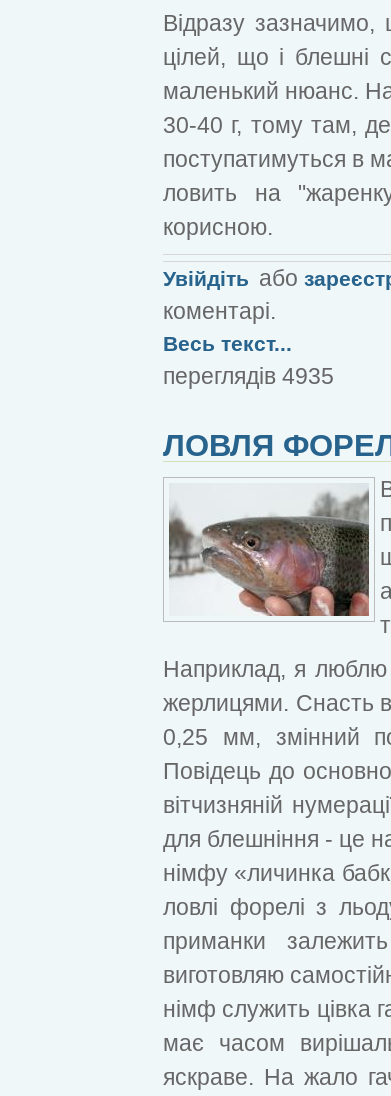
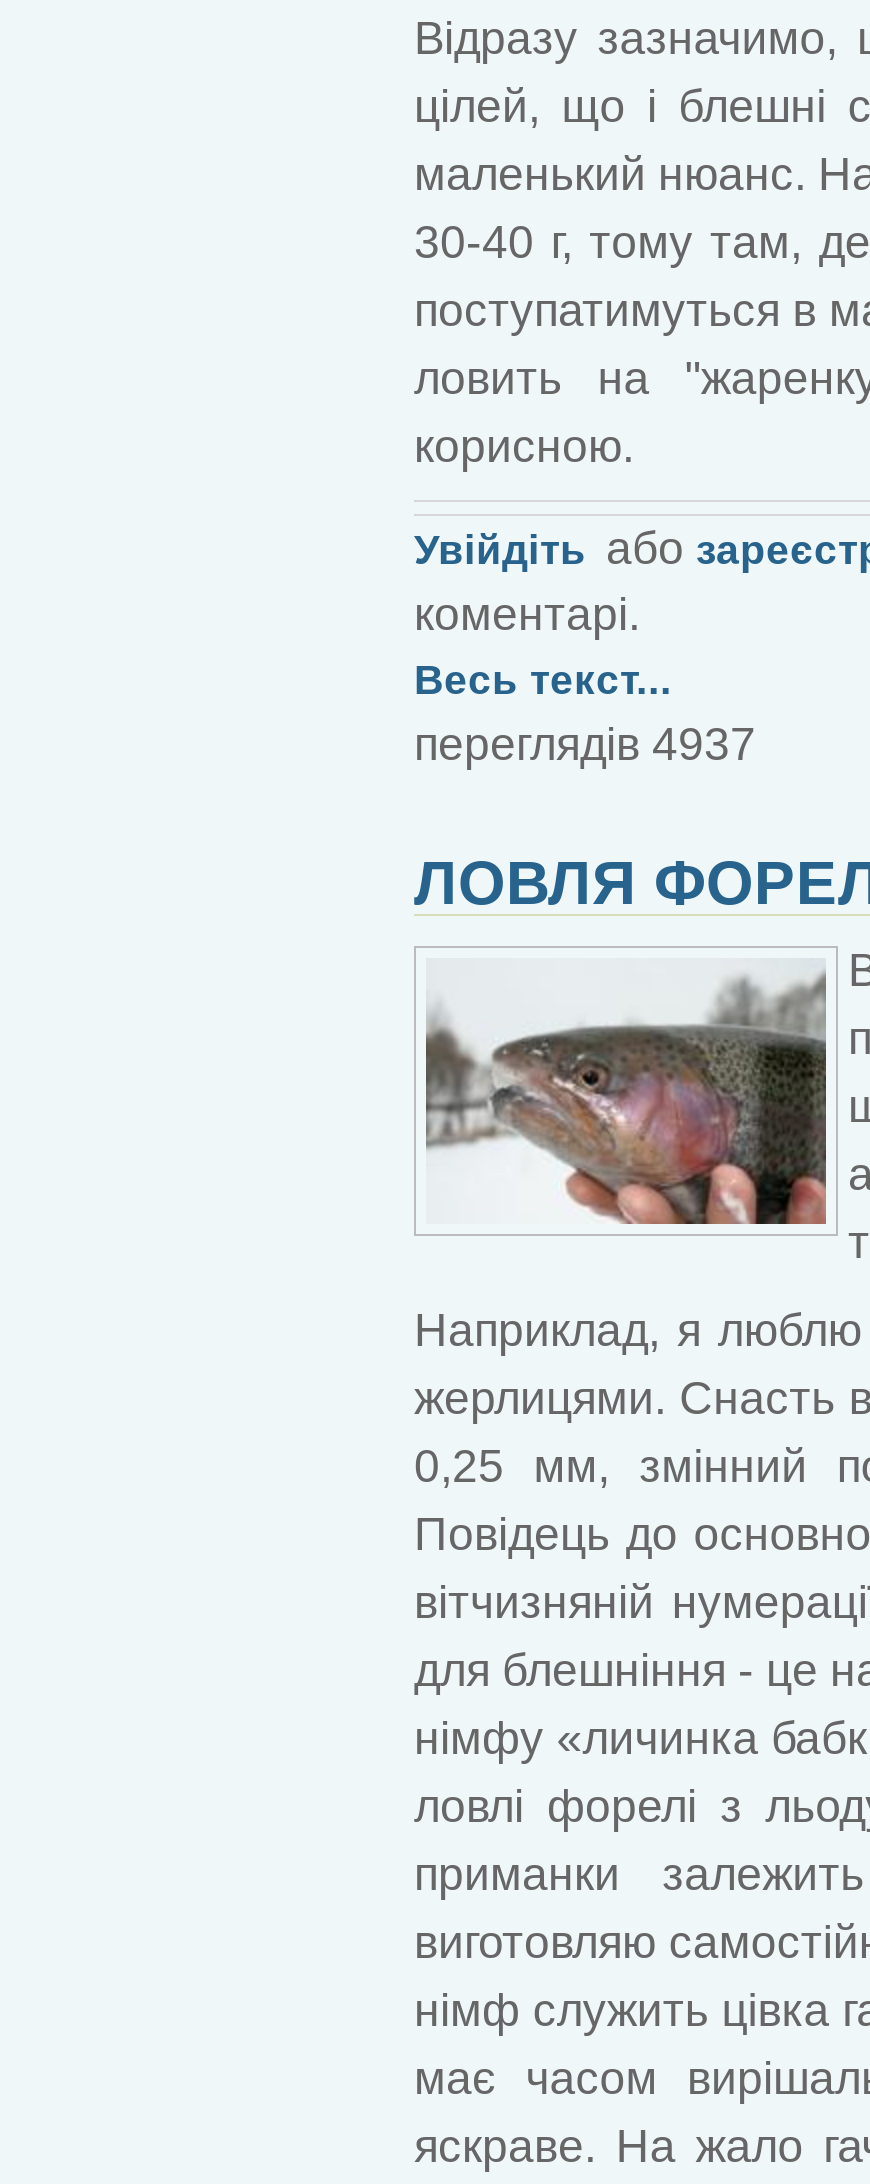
- переглядів 4935
+ переглядів 4937
